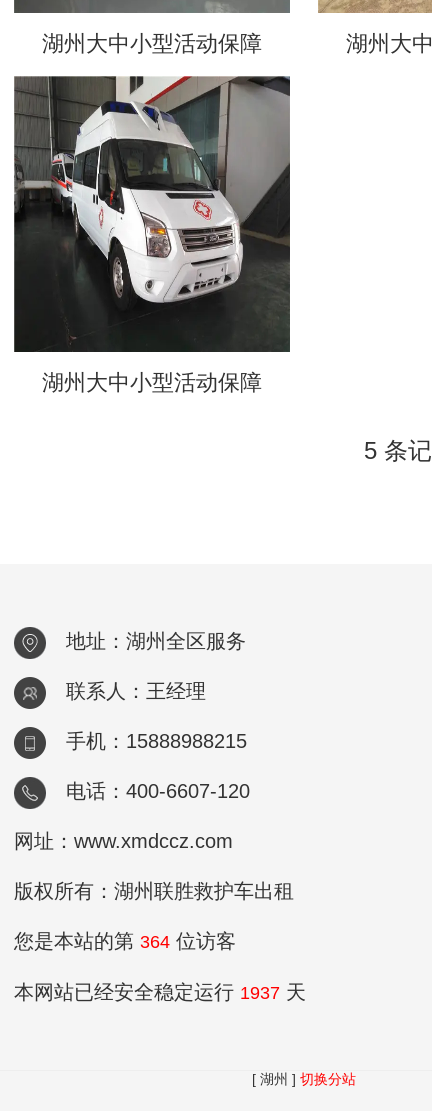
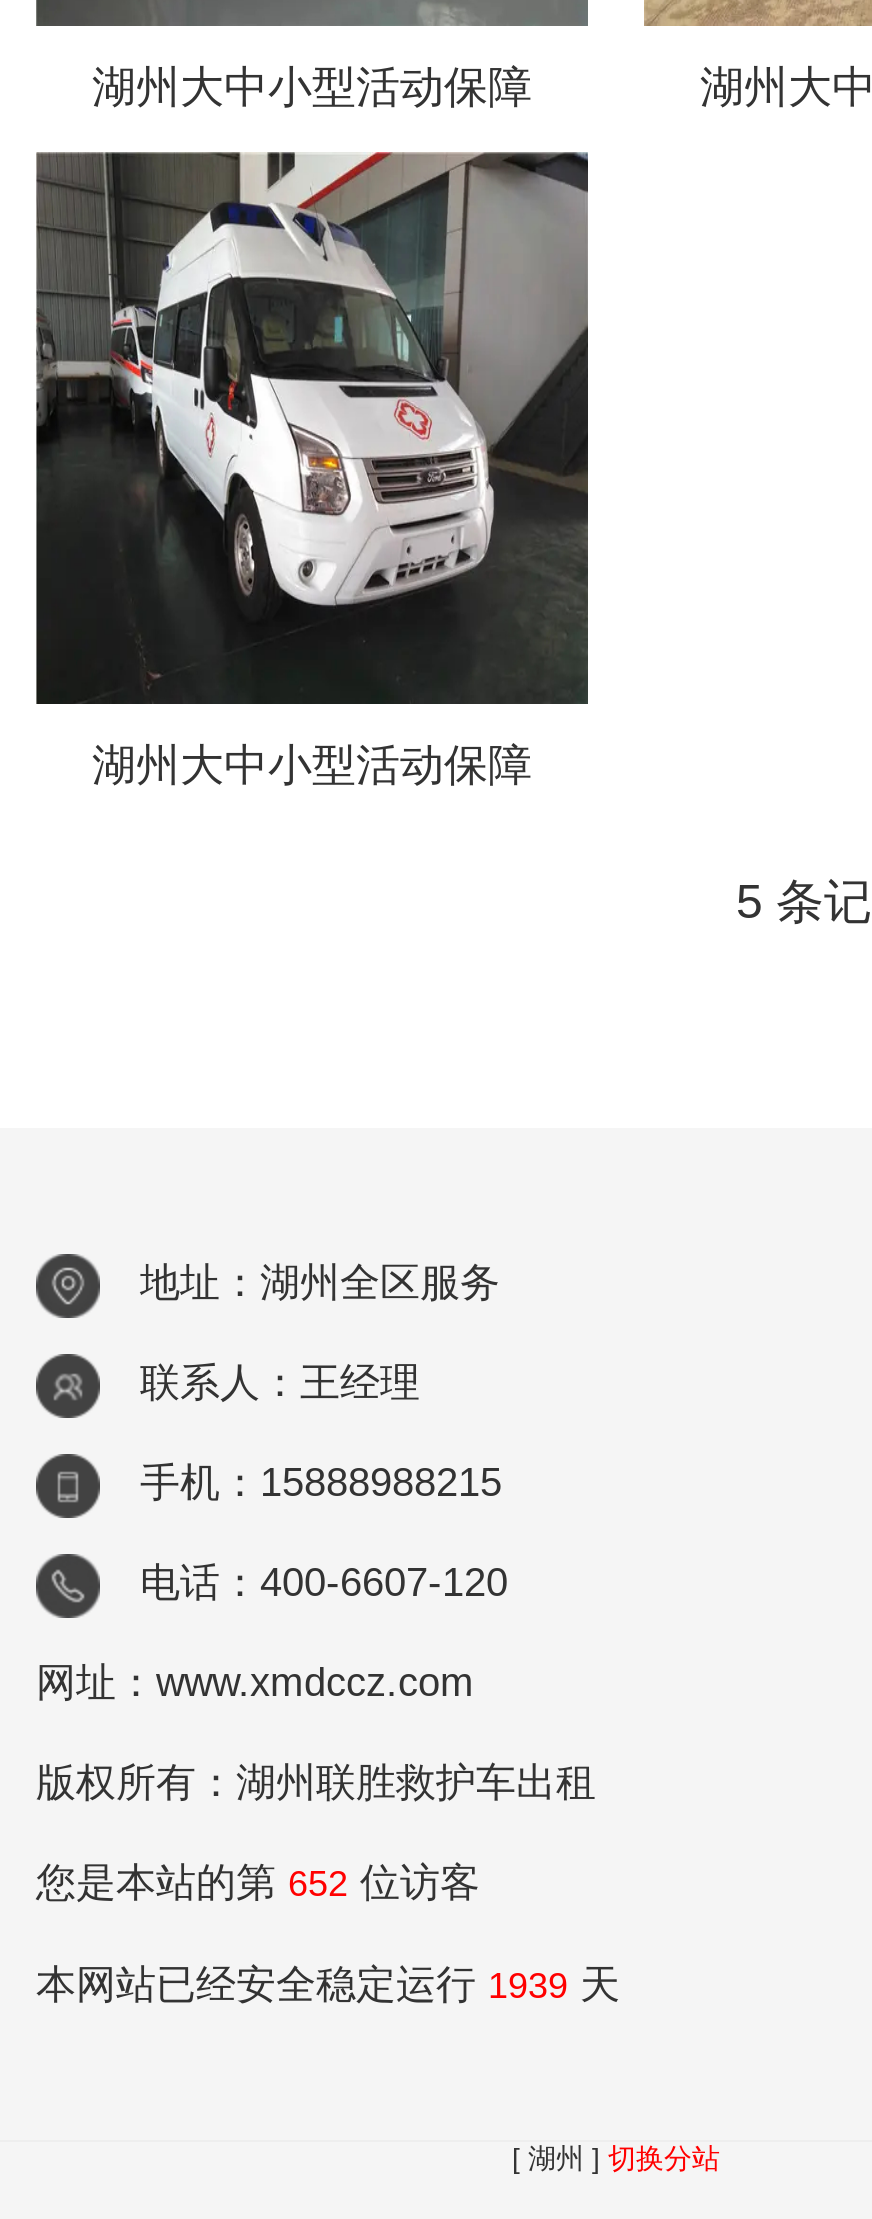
- 您是本站的第364位访客
+ 您是本站的第652位访客

- 本网站已经安全稳定运行1937天
+ 本网站已经安全稳定运行1939天
